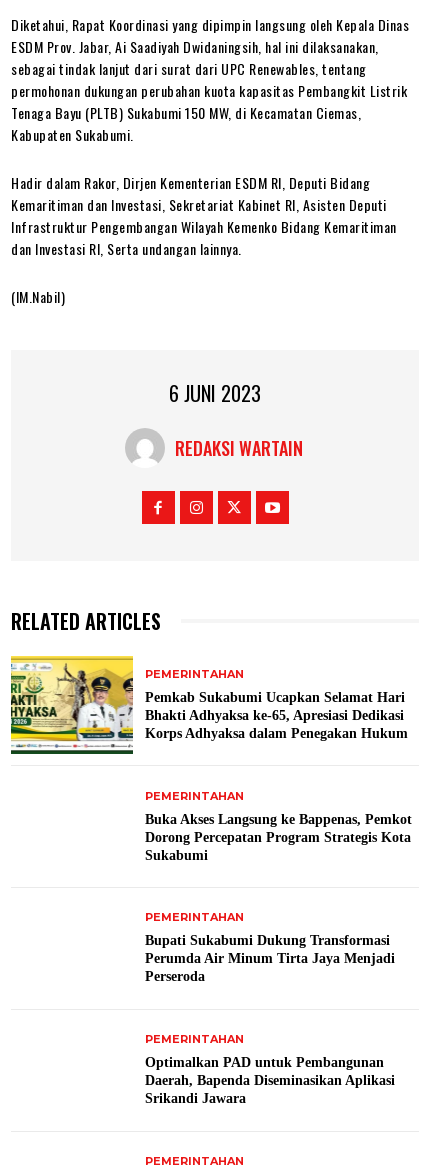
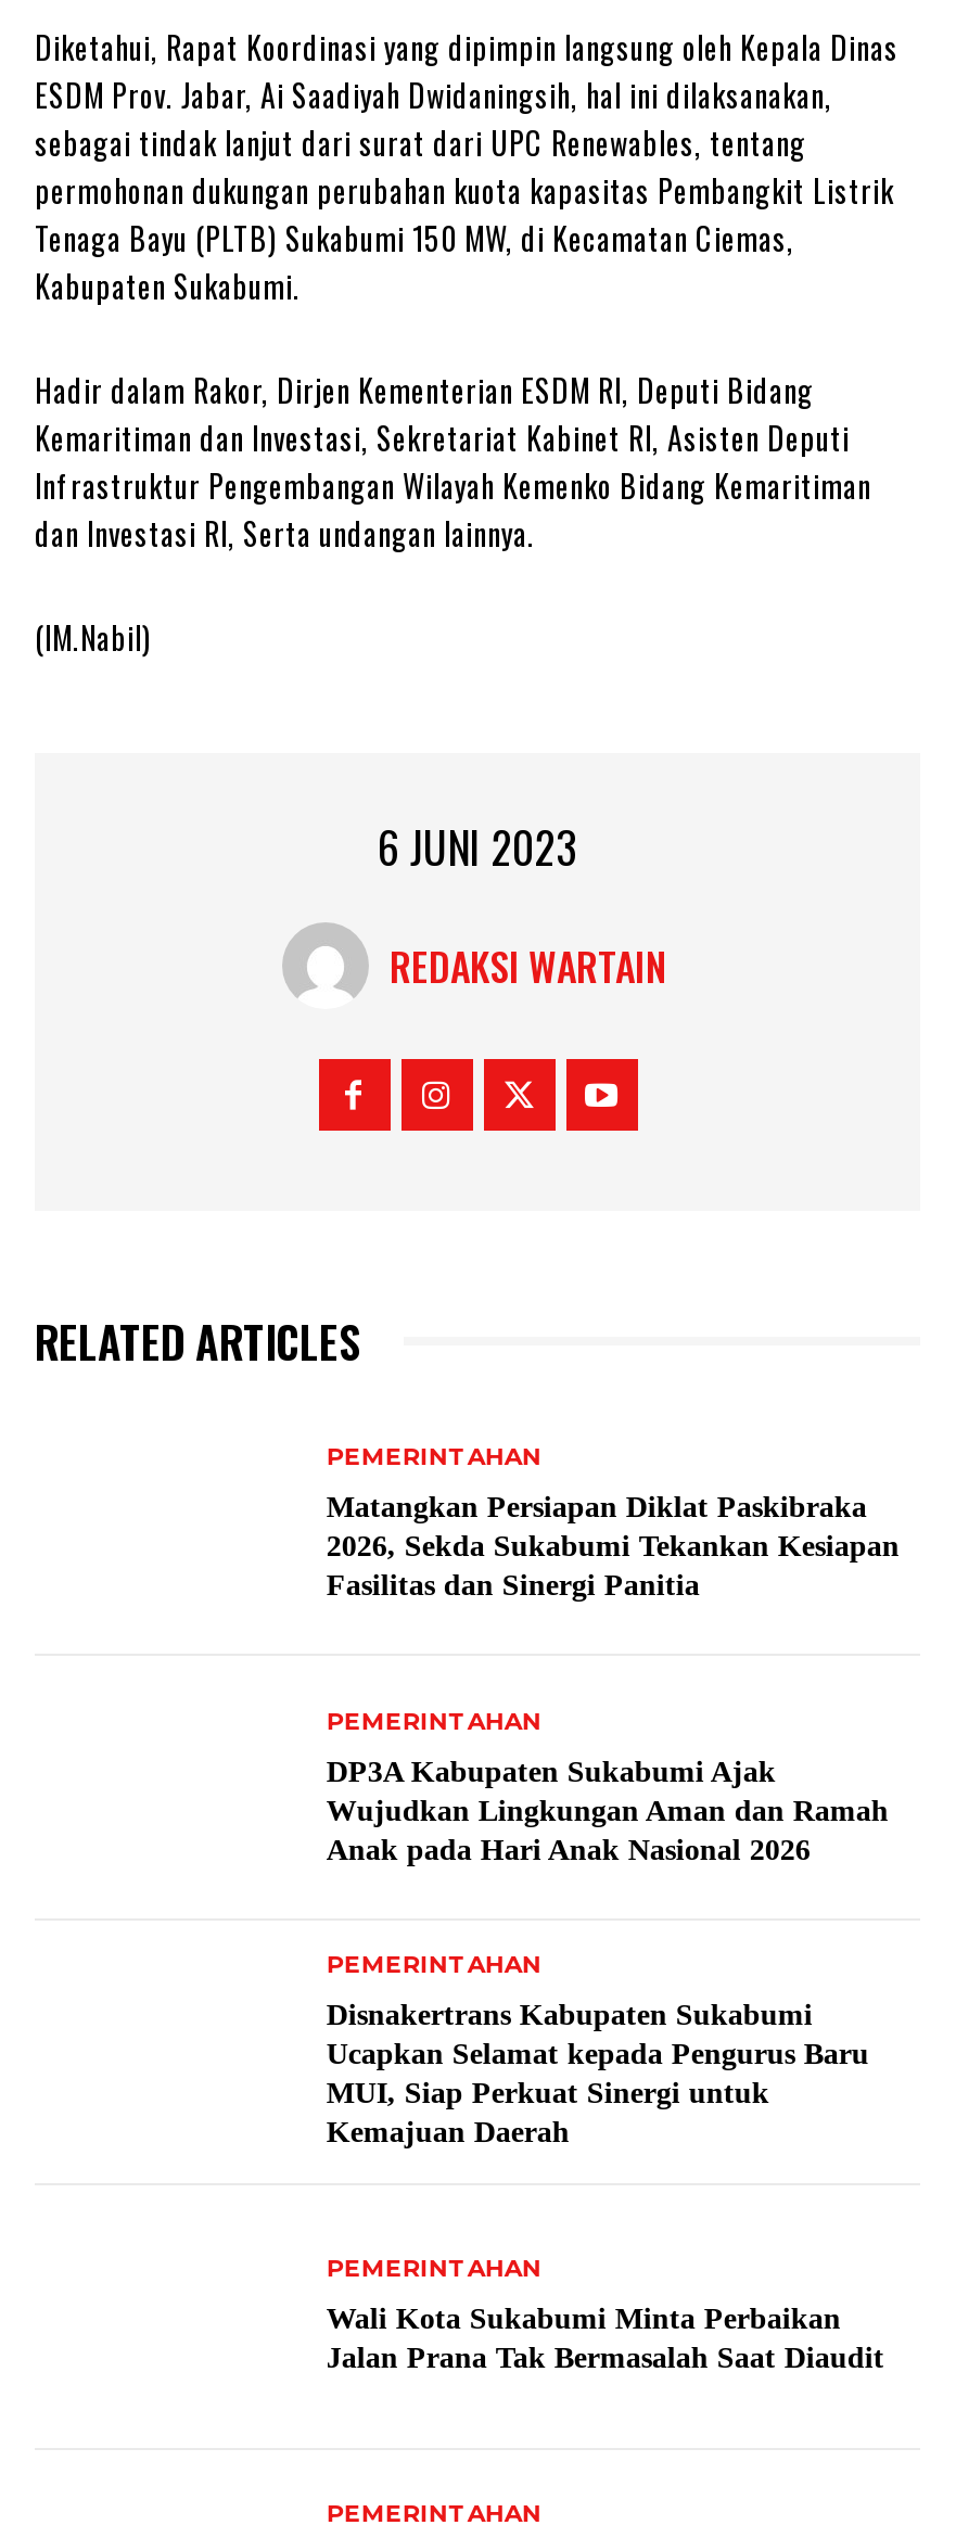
- [image]

- Pemkab Sukabumi Ucapkan Selamat Hari
- Bhakti Adhyaksa ke-65, Apresiasi Dedikasi
- Korps Adhyaksa dalam Penegakan Hukum
+ Matangkan Persiapan Diklat Paskibraka
+ 2026, Sekda Sukabumi Tekankan Kesiapan
+ Fasilitas dan Sinergi Panitia

- Buka Akses Langsung ke Bappenas, Pemkot
- Dorong Percepatan Program Strategis Kota
- Sukabumi
+ DP3A Kabupaten Sukabumi Ajak
+ Wujudkan Lingkungan Aman dan Ramah
+ Anak pada Hari Anak Nasional 2026

- Bupati Sukabumi Dukung Transformasi
- Perumda Air Minum Tirta Jaya Menjadi
- Perseroda
+ Disnakertrans Kabupaten Sukabumi
+ Ucapkan Selamat kepada Pengurus Baru
+ MUI, Siap Perkuat Sinergi untuk
+ Kemajuan Daerah

- Optimalkan PAD untuk Pembangunan
- Daerah, Bapenda Diseminasikan Aplikasi
- Srikandi Jawara
+ Wali Kota Sukabumi Minta Perbaikan
+ Jalan Prana Tak Bermasalah Saat Diaudit
